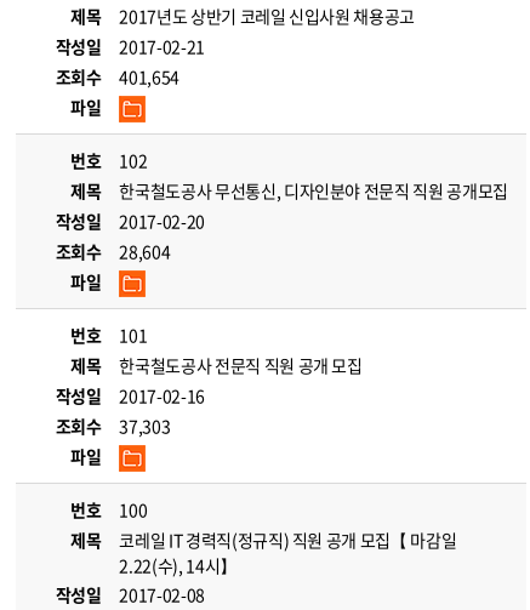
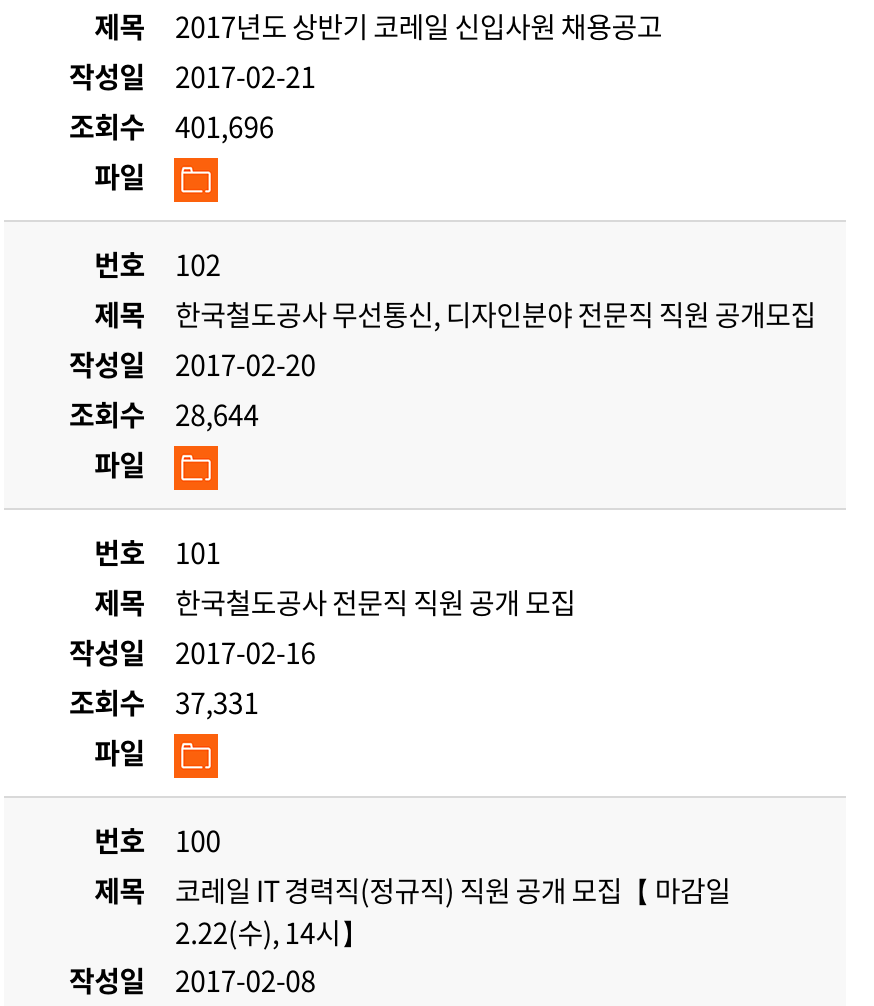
- 조회수 401,654
+ 조회수 401,696

- 조회수 28,604
+ 조회수 28,644

- 조회수 37,303
+ 조회수 37,331
